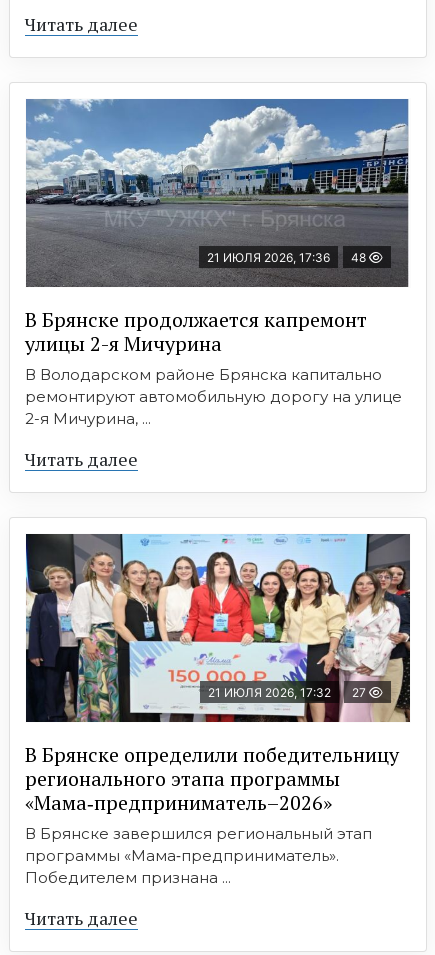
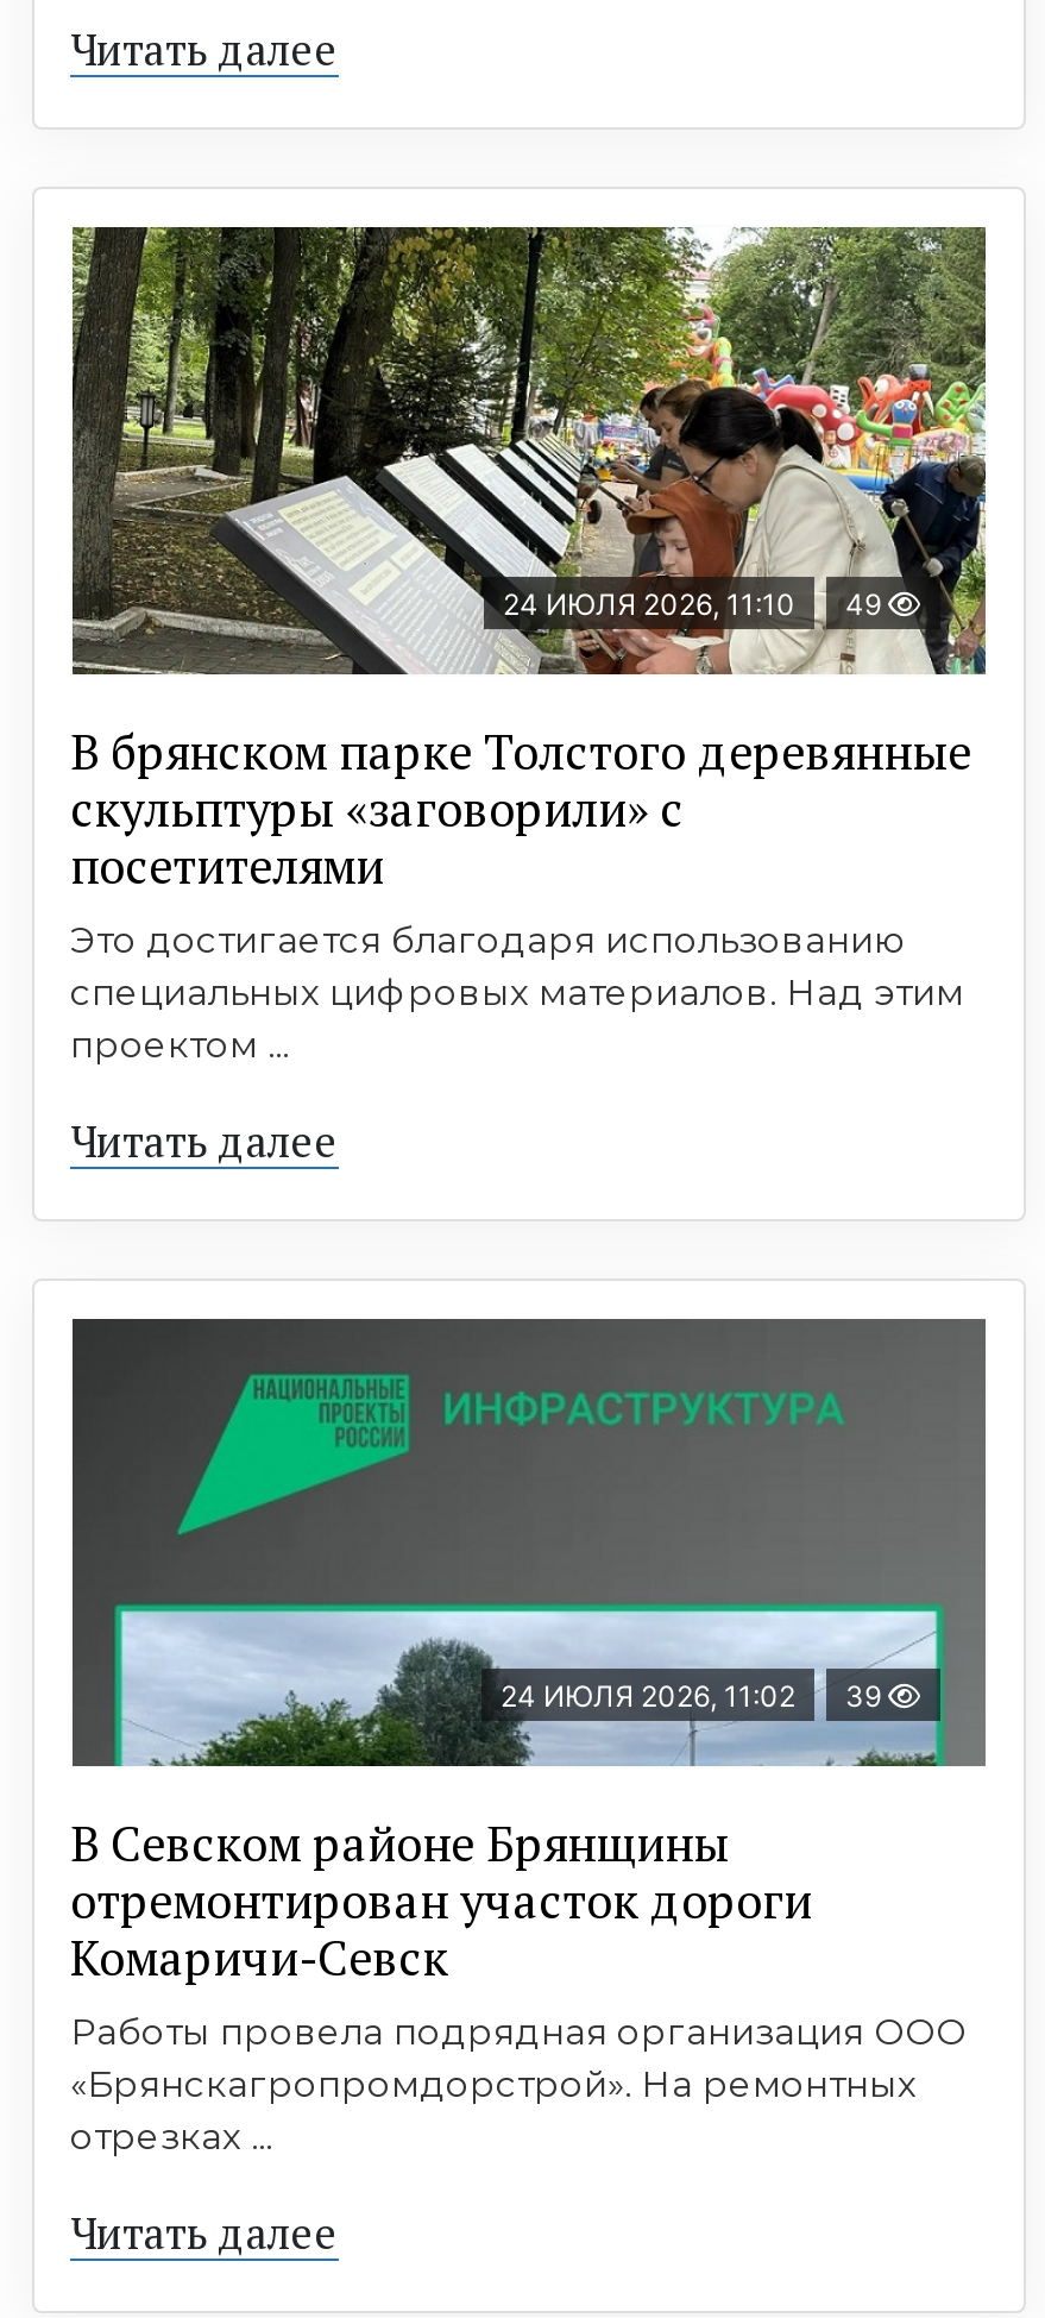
- [image]
- 21 ИЮЛЯ 2026, 17:36
- 48
+ [image]
+ 24 ИЮЛЯ 2026, 11:10
+ 49

- В Брянске продолжается капремонт
- улицы 2-я Мичурина
- В Володарском районе Брянска капитально
- ремонтируют автомобильную дорогу на улице
- 2-я Мичурина, ...
+ В брянском парке Толстого деревянные
+ скульптуры «заговорили» с
+ посетителями
+ Это достигается благодаря использованию
+ специальных цифровых материалов. Над этим
+ проектом ...

- [image]
- 21 ИЮЛЯ 2026, 17:32
- 27
+ [image]
+ 24 ИЮЛЯ 2026, 11:02
+ 39

- В Брянске определили победительницу
- регионального этапа программы
- «Мама‑предприниматель–2026»
- В Брянске завершился региональный этап
- программы «Мама‑предприниматель».
- Победителем признана ...
+ В Севском районе Брянщины
+ отремонтирован участок дороги
+ Комаричи-Севск
+ Работы провела подрядная организация ООО
+ «Брянскагропромдорстрой». На ремонтных
+ отрезках ...
